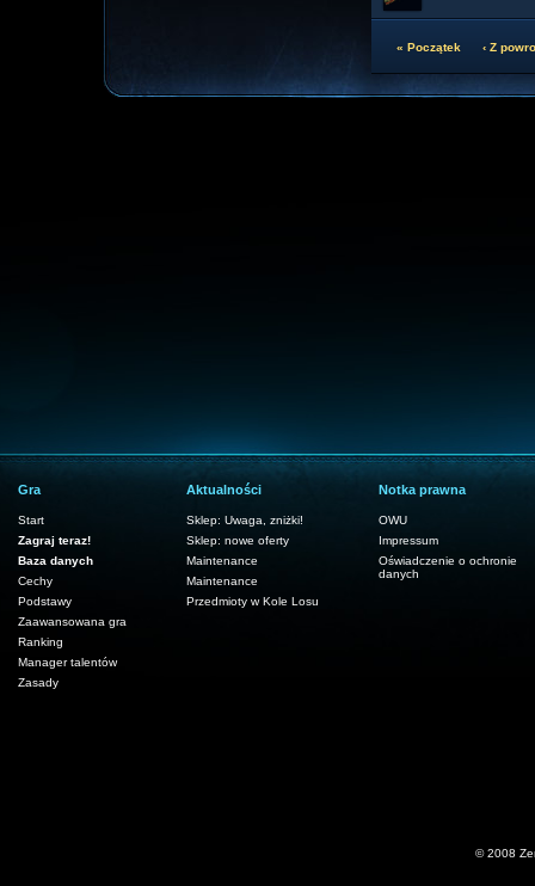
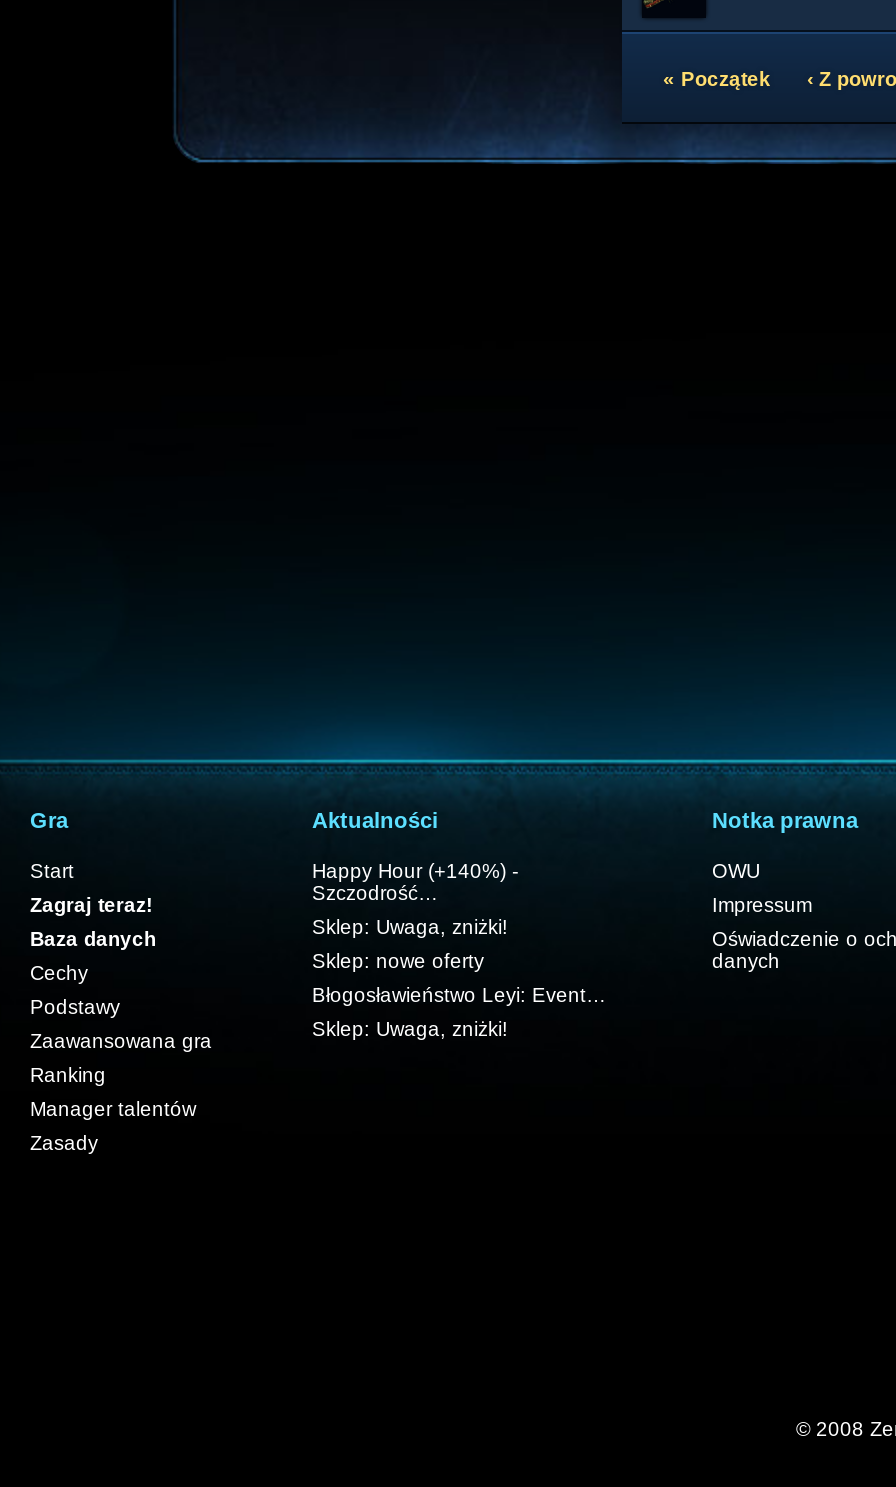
moved down: Sklep: Uwaga, zniżki! | Sklep: nowe oferty

+ Happy Hour (+140%) -
+ Szczodrość…

- Maintenance
- Maintenance
- Przedmioty w Kole Losu
+ Błogosławieństwo Leyi: Event…
+ Sklep: Uwaga, zniżki!
